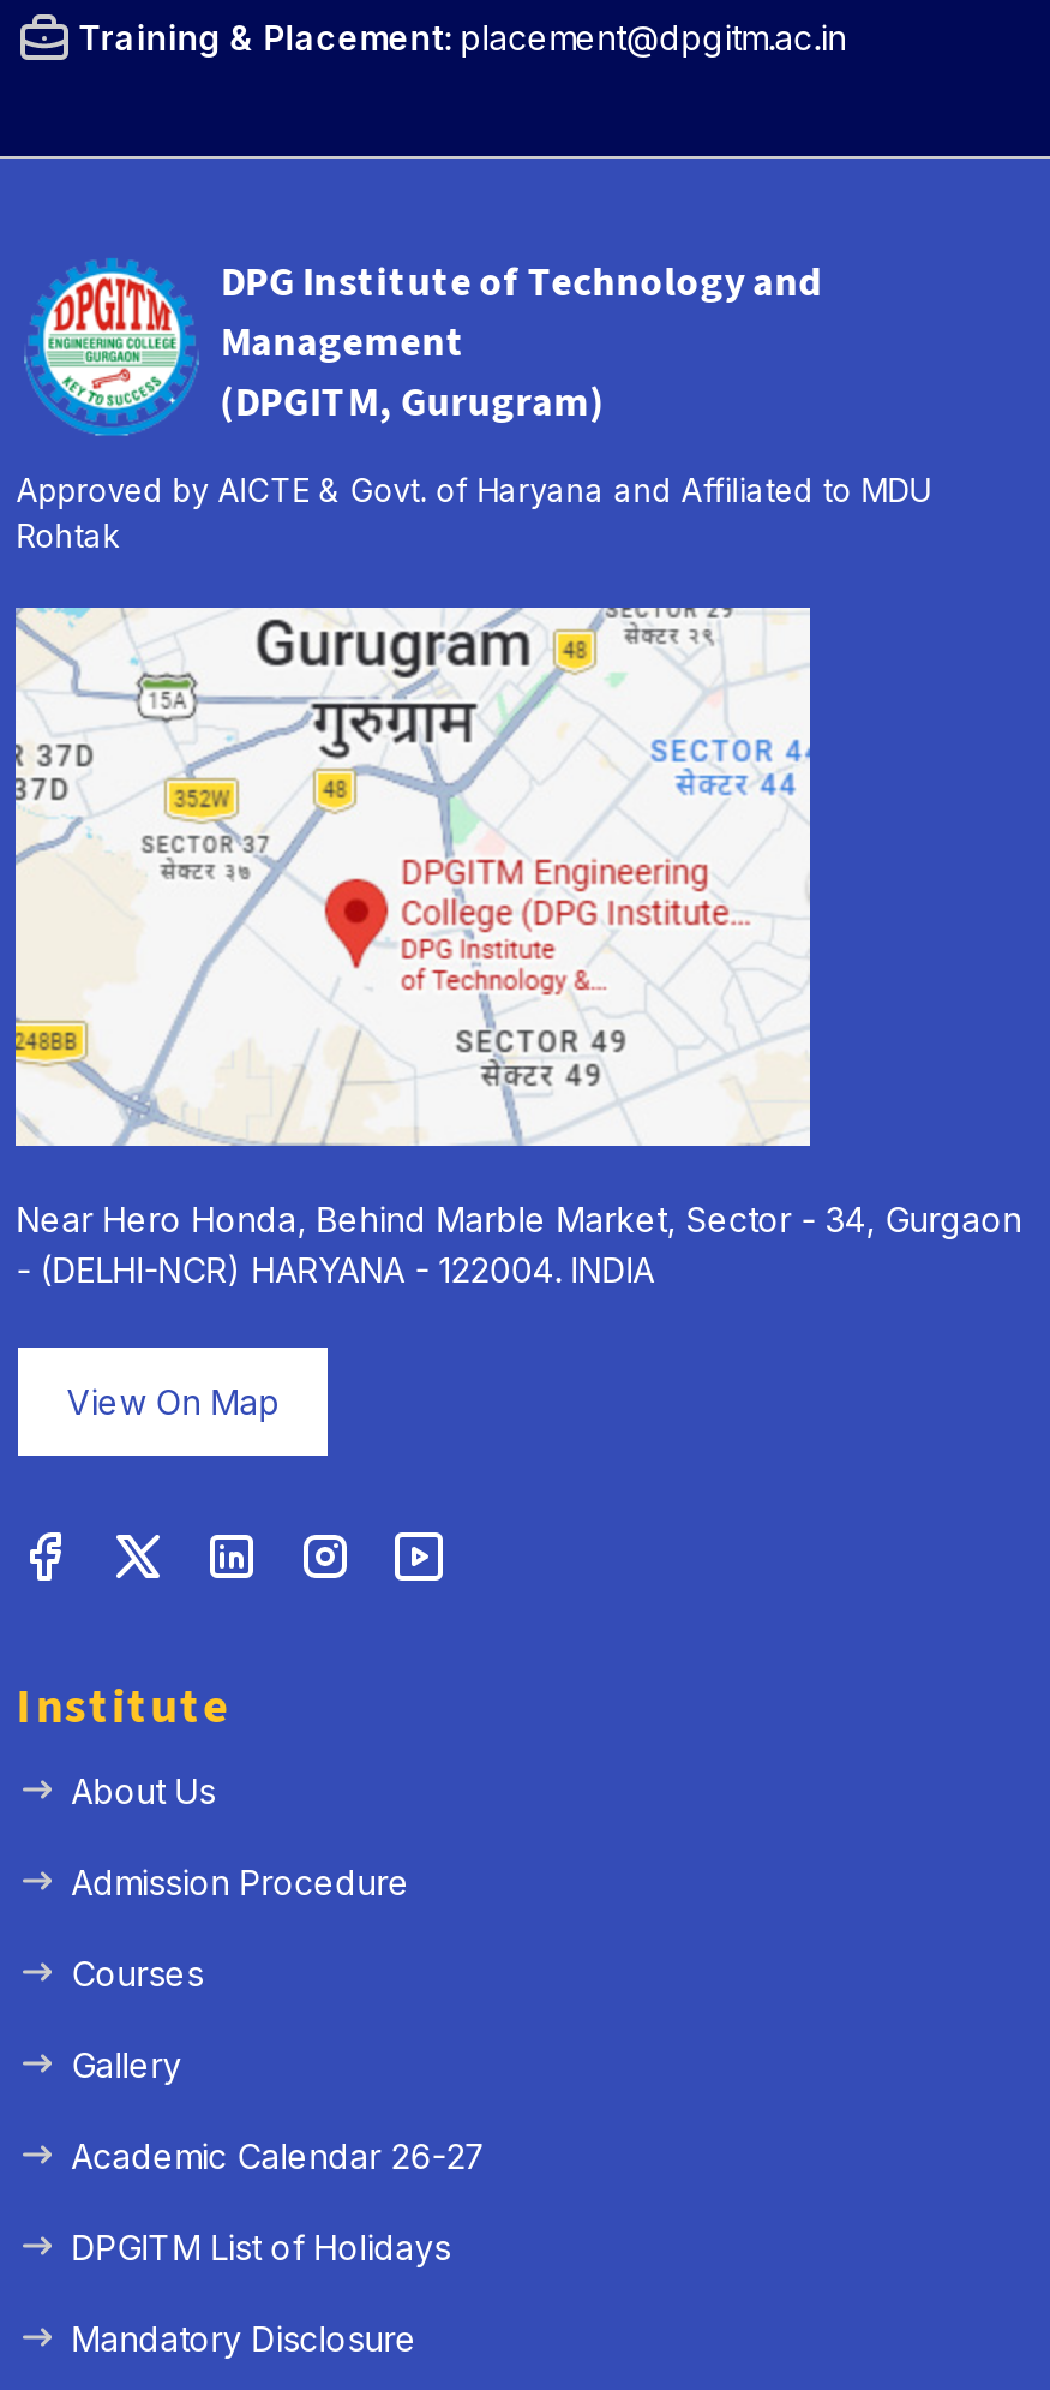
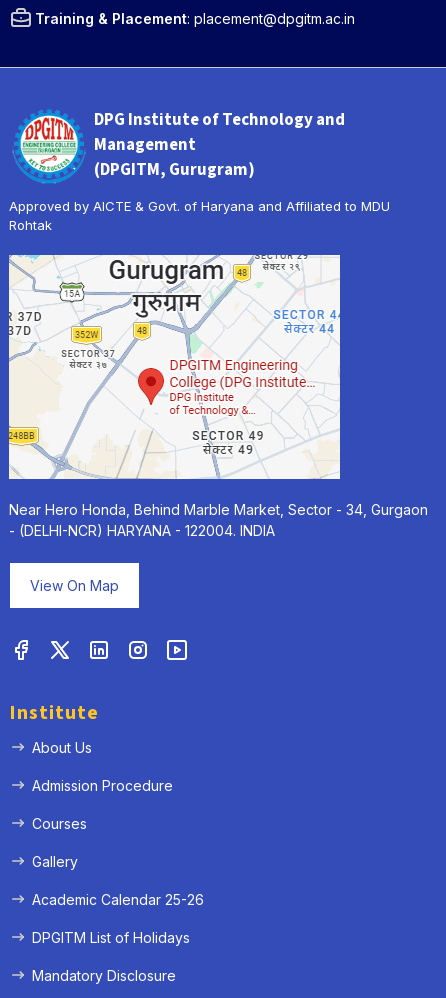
- Academic Calendar 26-27
+ Academic Calendar 25-26
